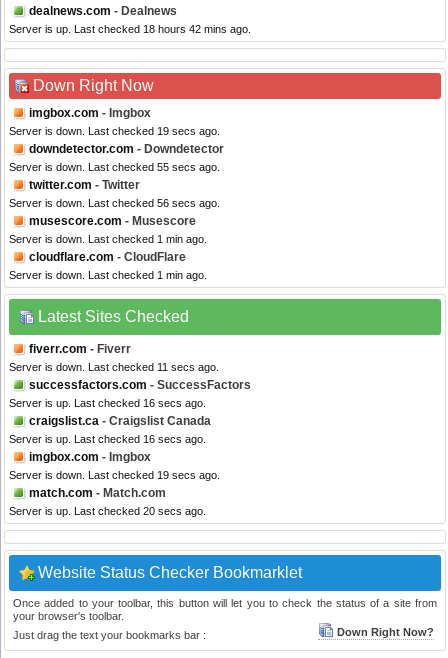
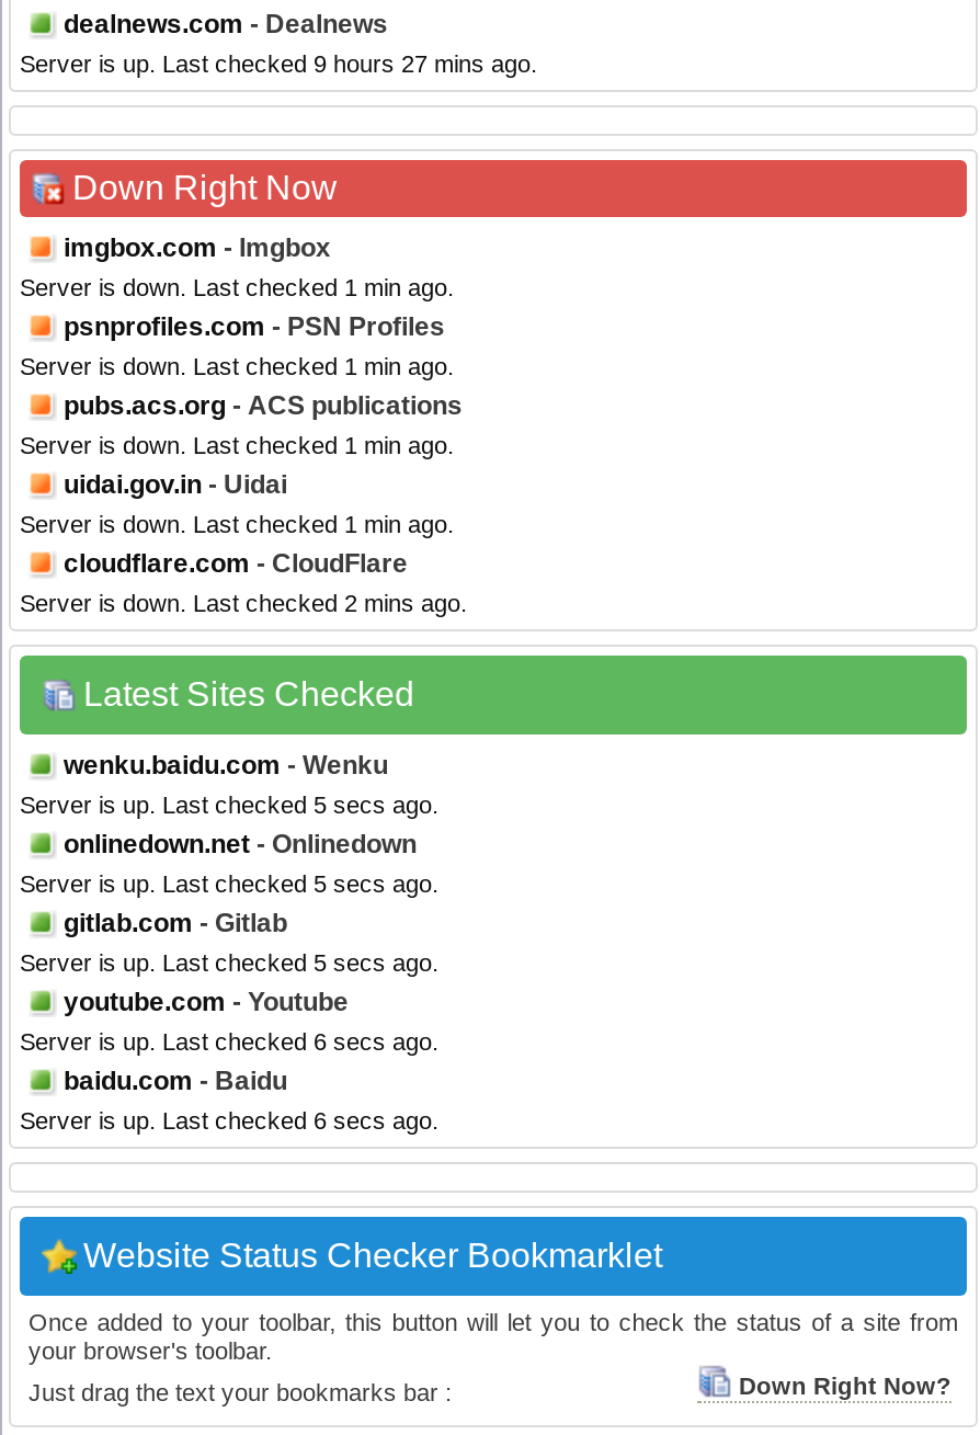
- Server is up. Last checked 18 hours 42 mins ago.
+ Server is up. Last checked 9 hours 27 mins ago.

- Server is down. Last checked 19 secs ago.
- downdetector.com - Downdetector
- Server is down. Last checked 55 secs ago.
- twitter.com - Twitter
- Server is down. Last checked 56 secs ago.
- musescore.com - Musescore
+ Server is down. Last checked 1 min ago.
+ psnprofiles.com - PSN Profiles
+ Server is down. Last checked 1 min ago.
+ pubs.acs.org - ACS publications
+ Server is down. Last checked 1 min ago.
+ uidai.gov.in - Uidai

- Server is down. Last checked 1 min ago.
+ Server is down. Last checked 2 mins ago.

- fiverr.com - Fiverr
- Server is down. Last checked 11 secs ago.
- successfactors.com - SuccessFactors
- Server is up. Last checked 16 secs ago.
- craigslist.ca - Craigslist Canada
- Server is up. Last checked 16 secs ago.
- imgbox.com - Imgbox
- Server is down. Last checked 19 secs ago.
- match.com - Match.com
- Server is up. Last checked 20 secs ago.
+ wenku.baidu.com - Wenku
+ Server is up. Last checked 5 secs ago.
+ onlinedown.net - Onlinedown
+ Server is up. Last checked 5 secs ago.
+ gitlab.com - Gitlab
+ Server is up. Last checked 5 secs ago.
+ youtube.com - Youtube
+ Server is up. Last checked 6 secs ago.
+ baidu.com - Baidu
+ Server is up. Last checked 6 secs ago.
